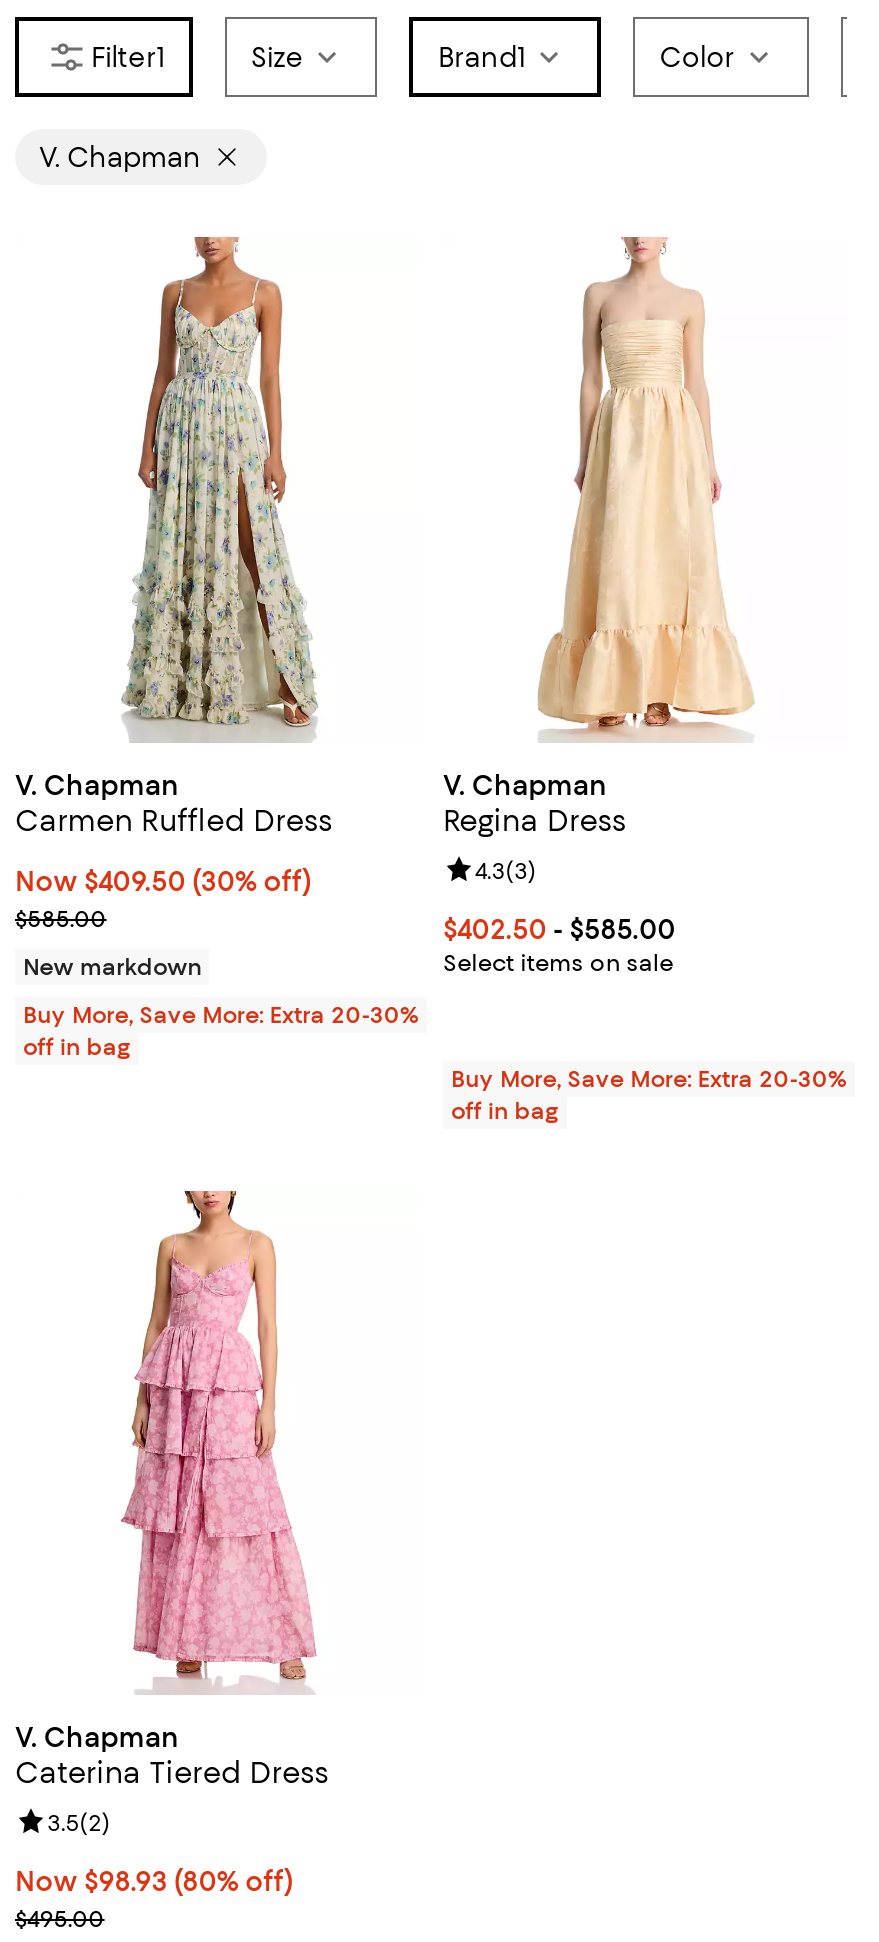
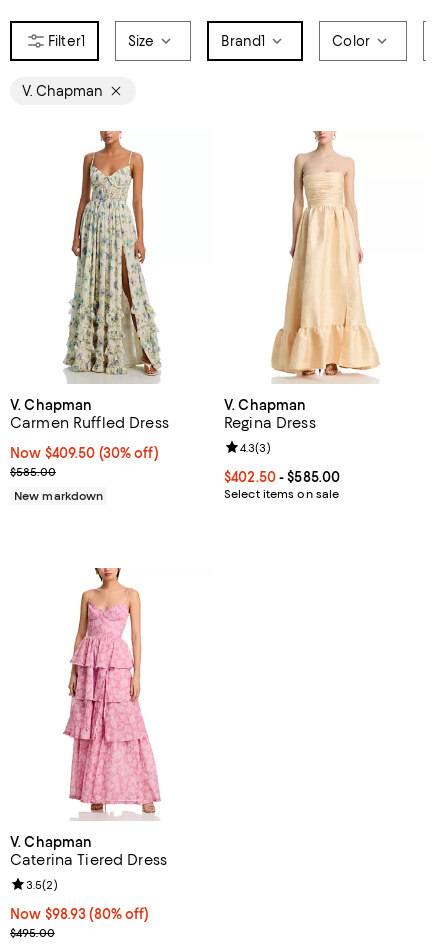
- Buy More, Save More: Extra 20-30%
- off in bag

- Buy More, Save More: Extra 20-30%
- off in bag
